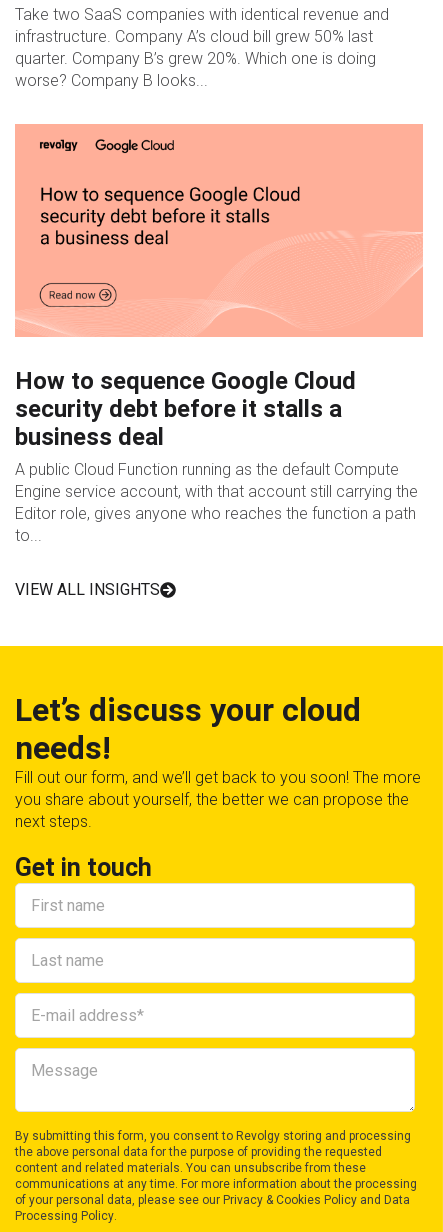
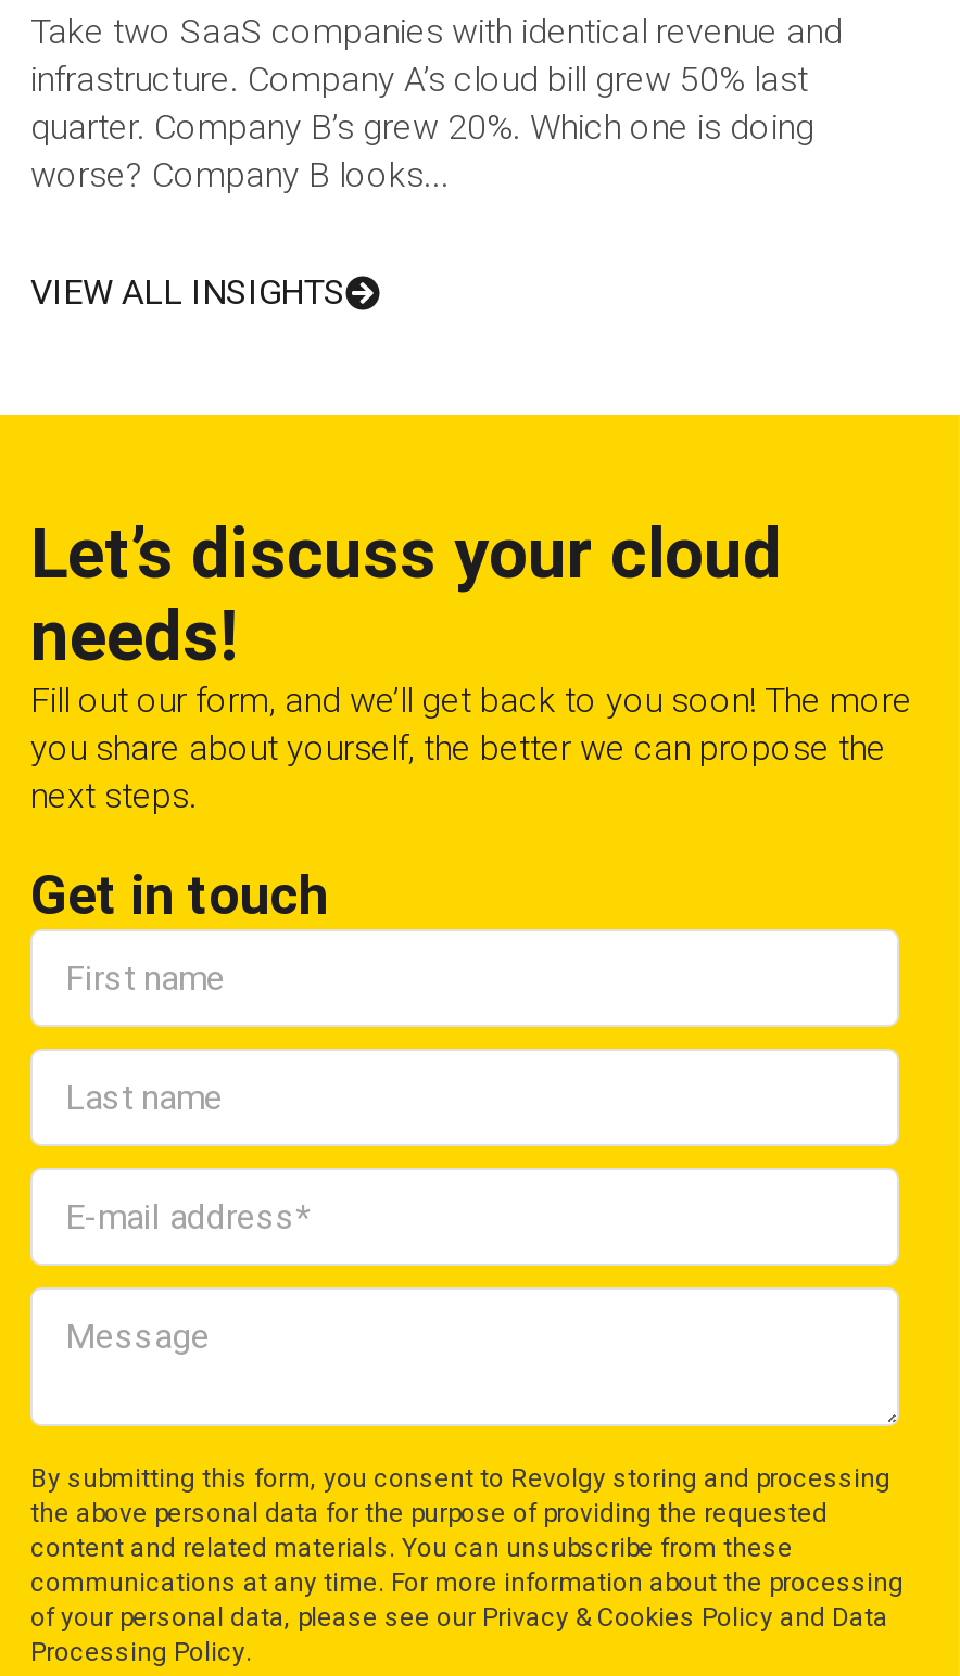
- [image]
- How to sequence Google Cloud
- security debt before it stalls a
- business deal
- A public Cloud Function running as the default Compute
- Engine service account, with that account still carrying the
- Editor role, gives anyone who reaches the function a path
- to...
